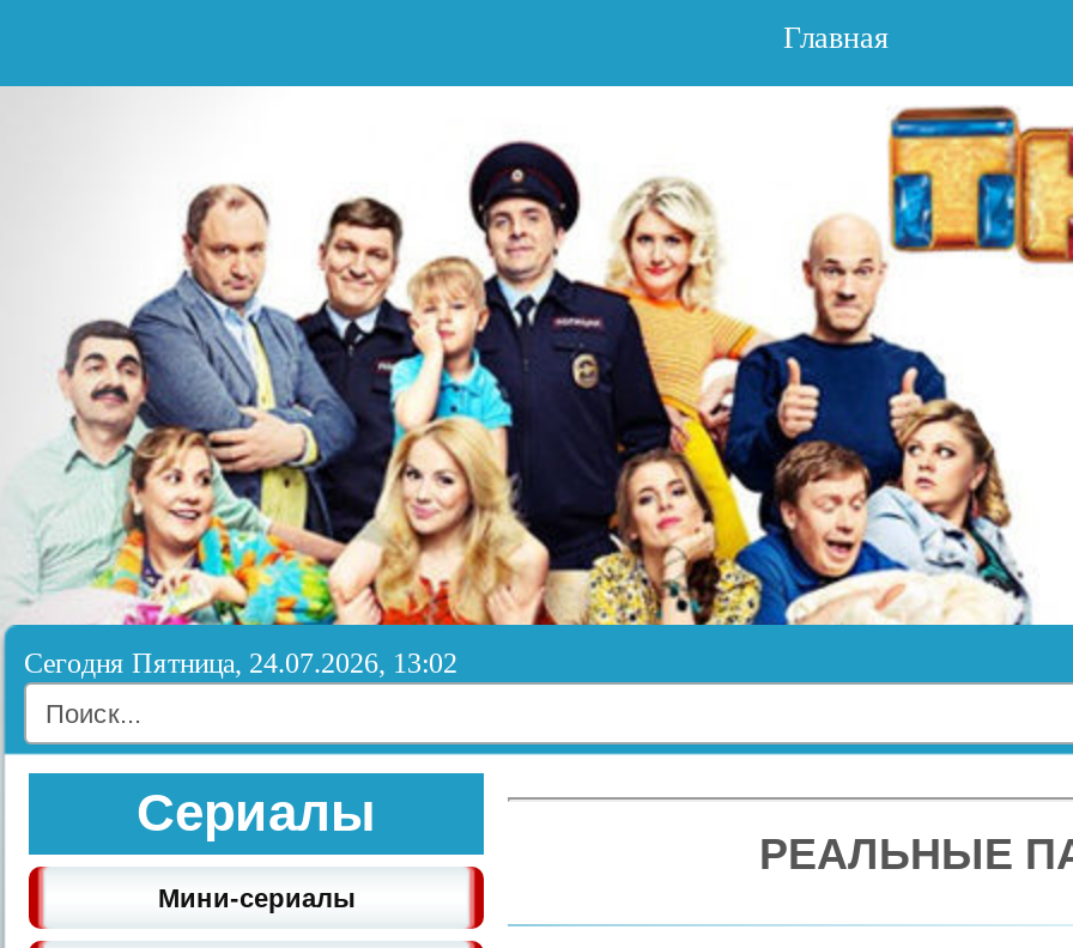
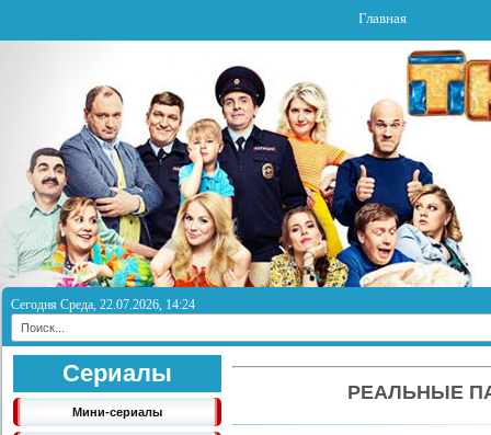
- Сегодня Пятница, 24.07.2026, 13:02
+ Сегодня Среда, 22.07.2026, 14:24
